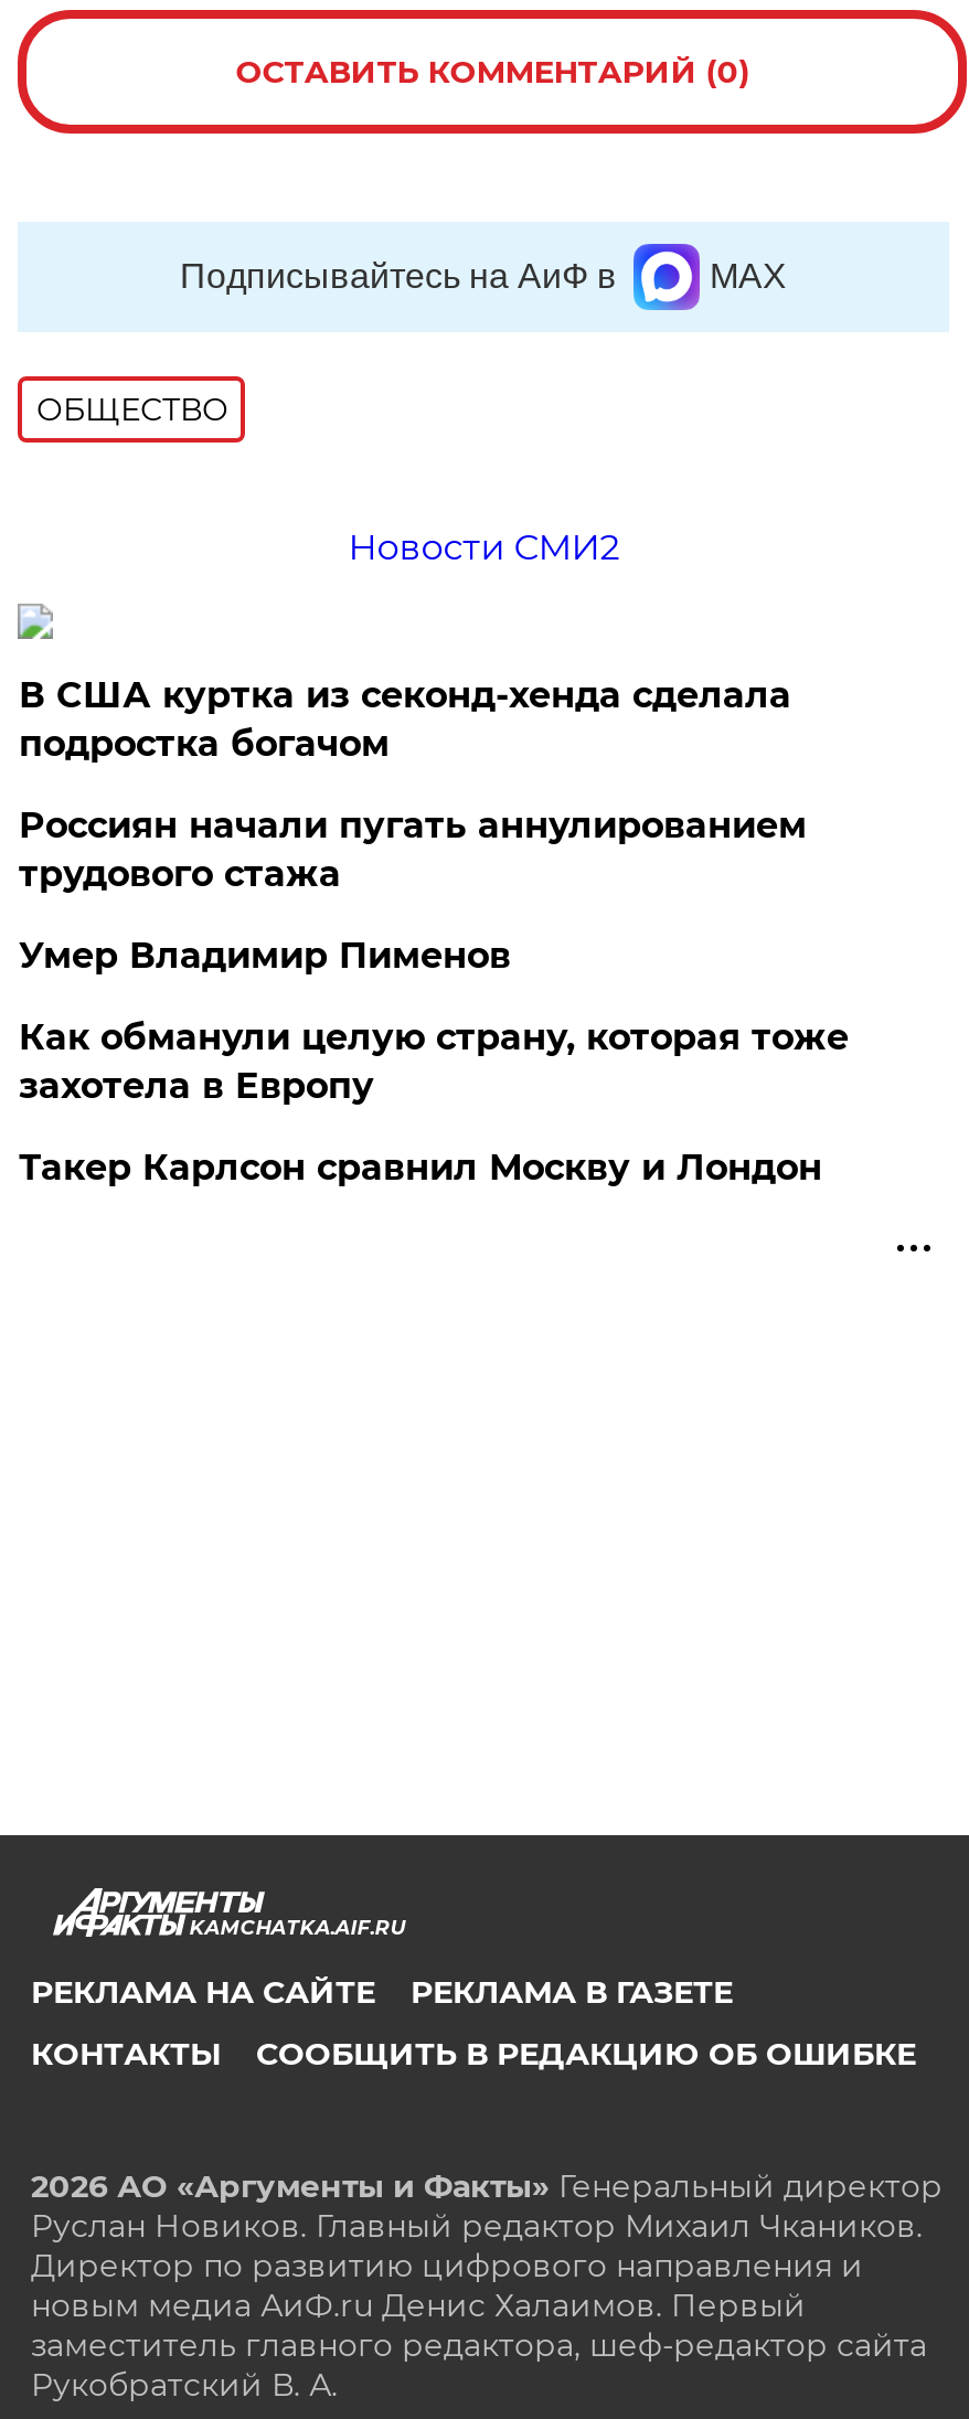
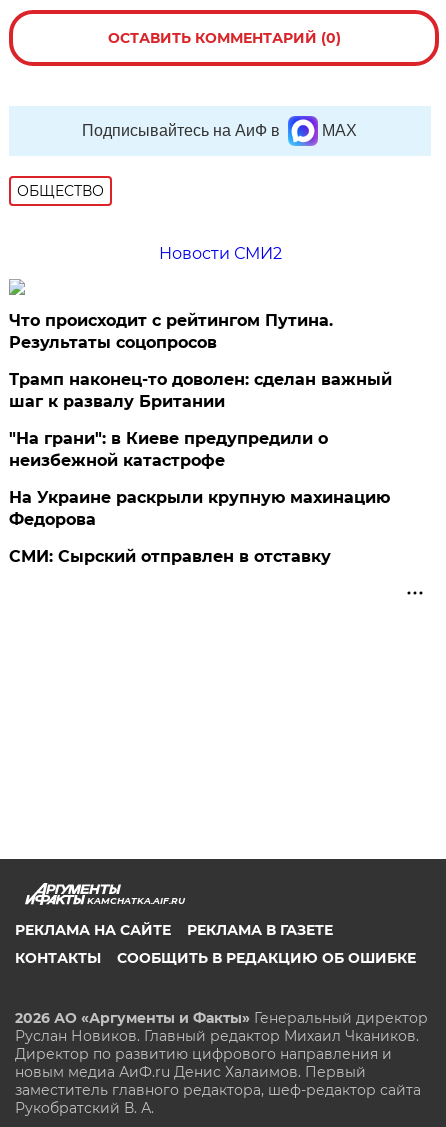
- В США куртка из секонд-хенда сделала
- подростка богачом
+ Что происходит с рейтингом Путина.
+ Результаты соцопросов

- Россиян начали пугать аннулированием
- трудового стажа
+ Трамп наконец-то доволен: сделан важный
+ шаг к развалу Британии

- Умер Владимир Пименов
+ "На грани": в Киеве предупредили о
+ неизбежной катастрофе

- Как обманули целую страну, которая тоже
- захотела в Европу
+ На Украине раскрыли крупную махинацию
+ Федорова

- Такер Карлсон сравнил Москву и Лондон
+ СМИ: Сырский отправлен в отставку
